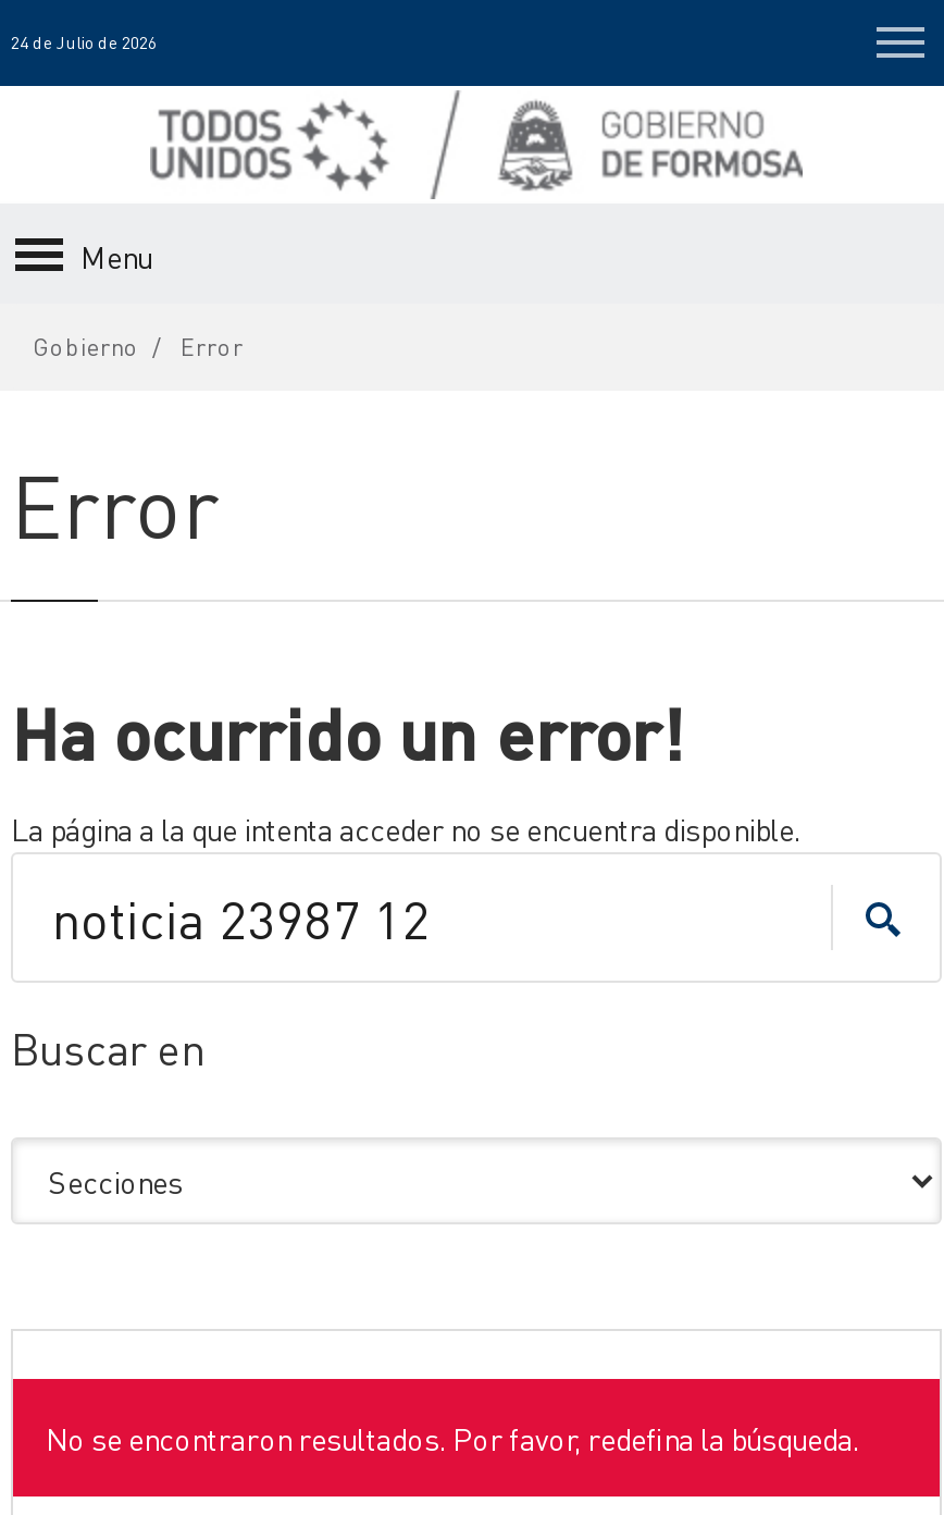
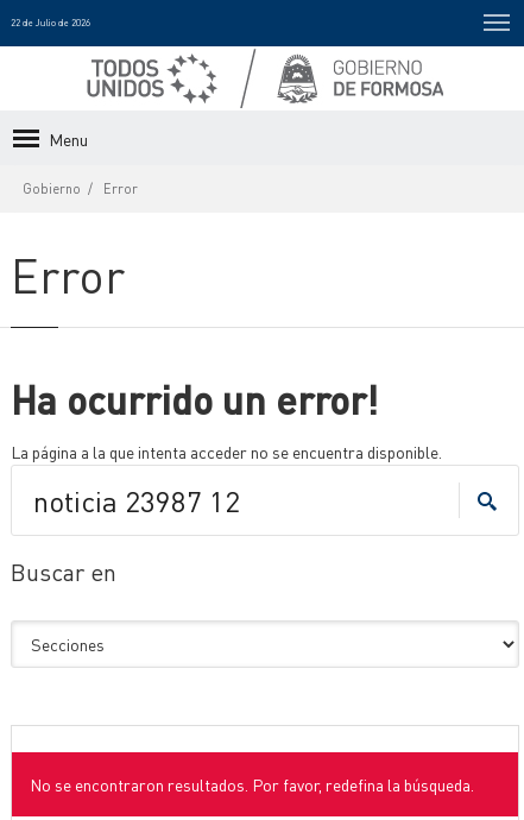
- 24 de Julio de 2026
+ 22 de Julio de 2026
